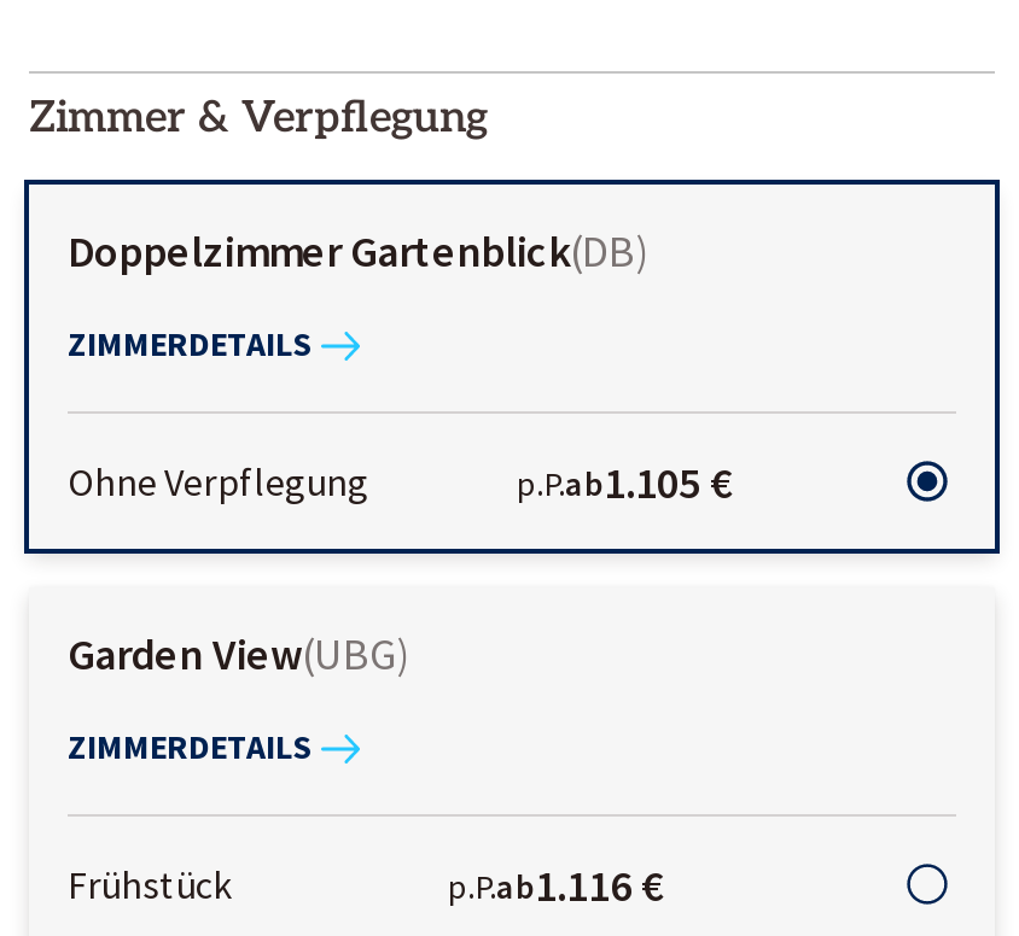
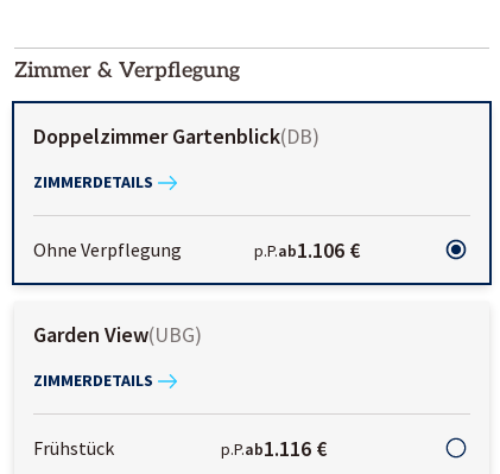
- p.P.ab1.105 €
+ p.P.ab1.106 €
